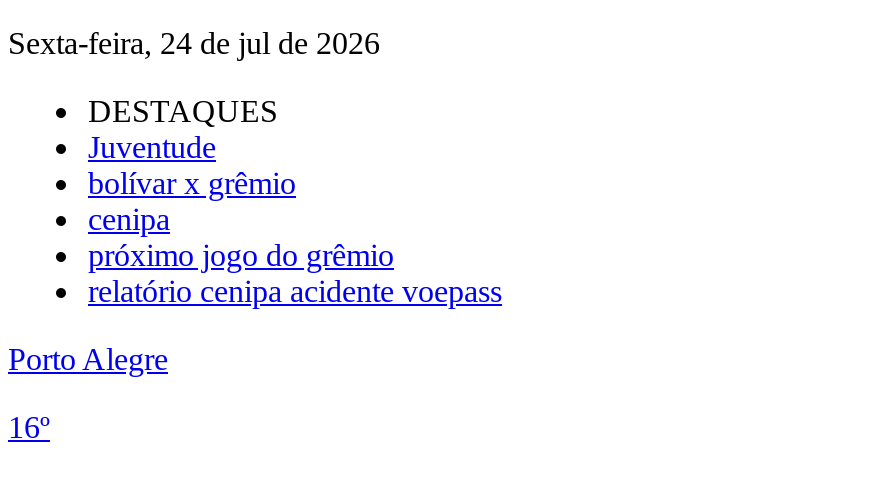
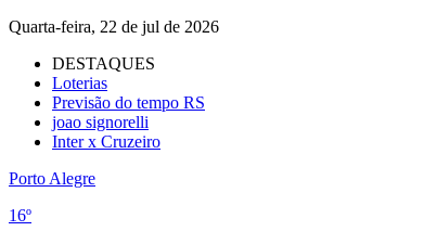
- Sexta-feira, 24 de jul de 2026
+ Quarta-feira, 22 de jul de 2026

- Juventude
- bolívar x grêmio
- cenipa
- próximo jogo do grêmio
- relatório cenipa acidente voepass
+ Loterias
+ Previsão do tempo RS
+ joao signorelli
+ Inter x Cruzeiro
